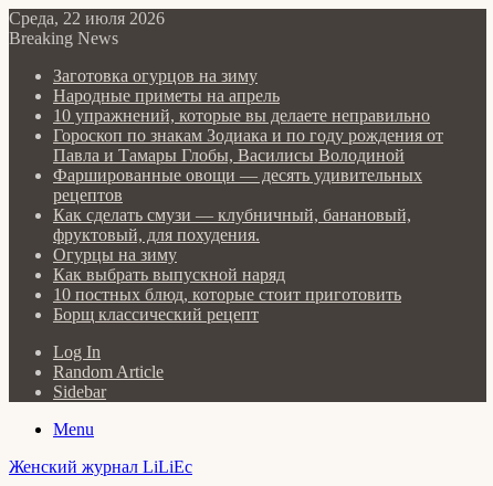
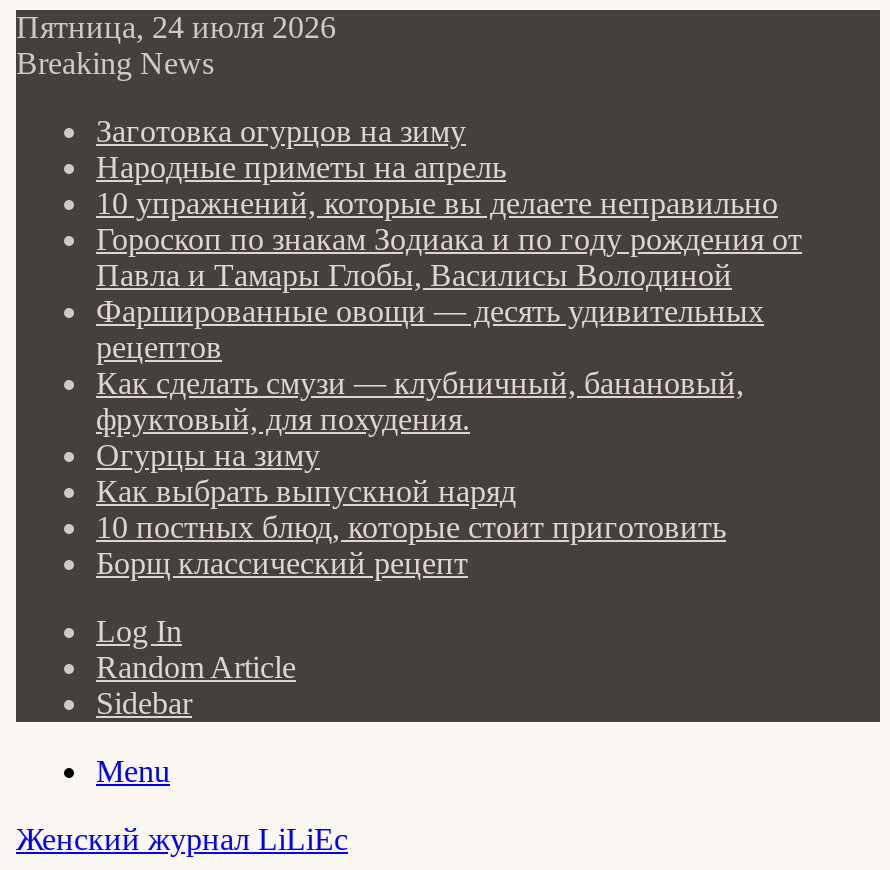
- Среда, 22 июля 2026
+ Пятница, 24 июля 2026
